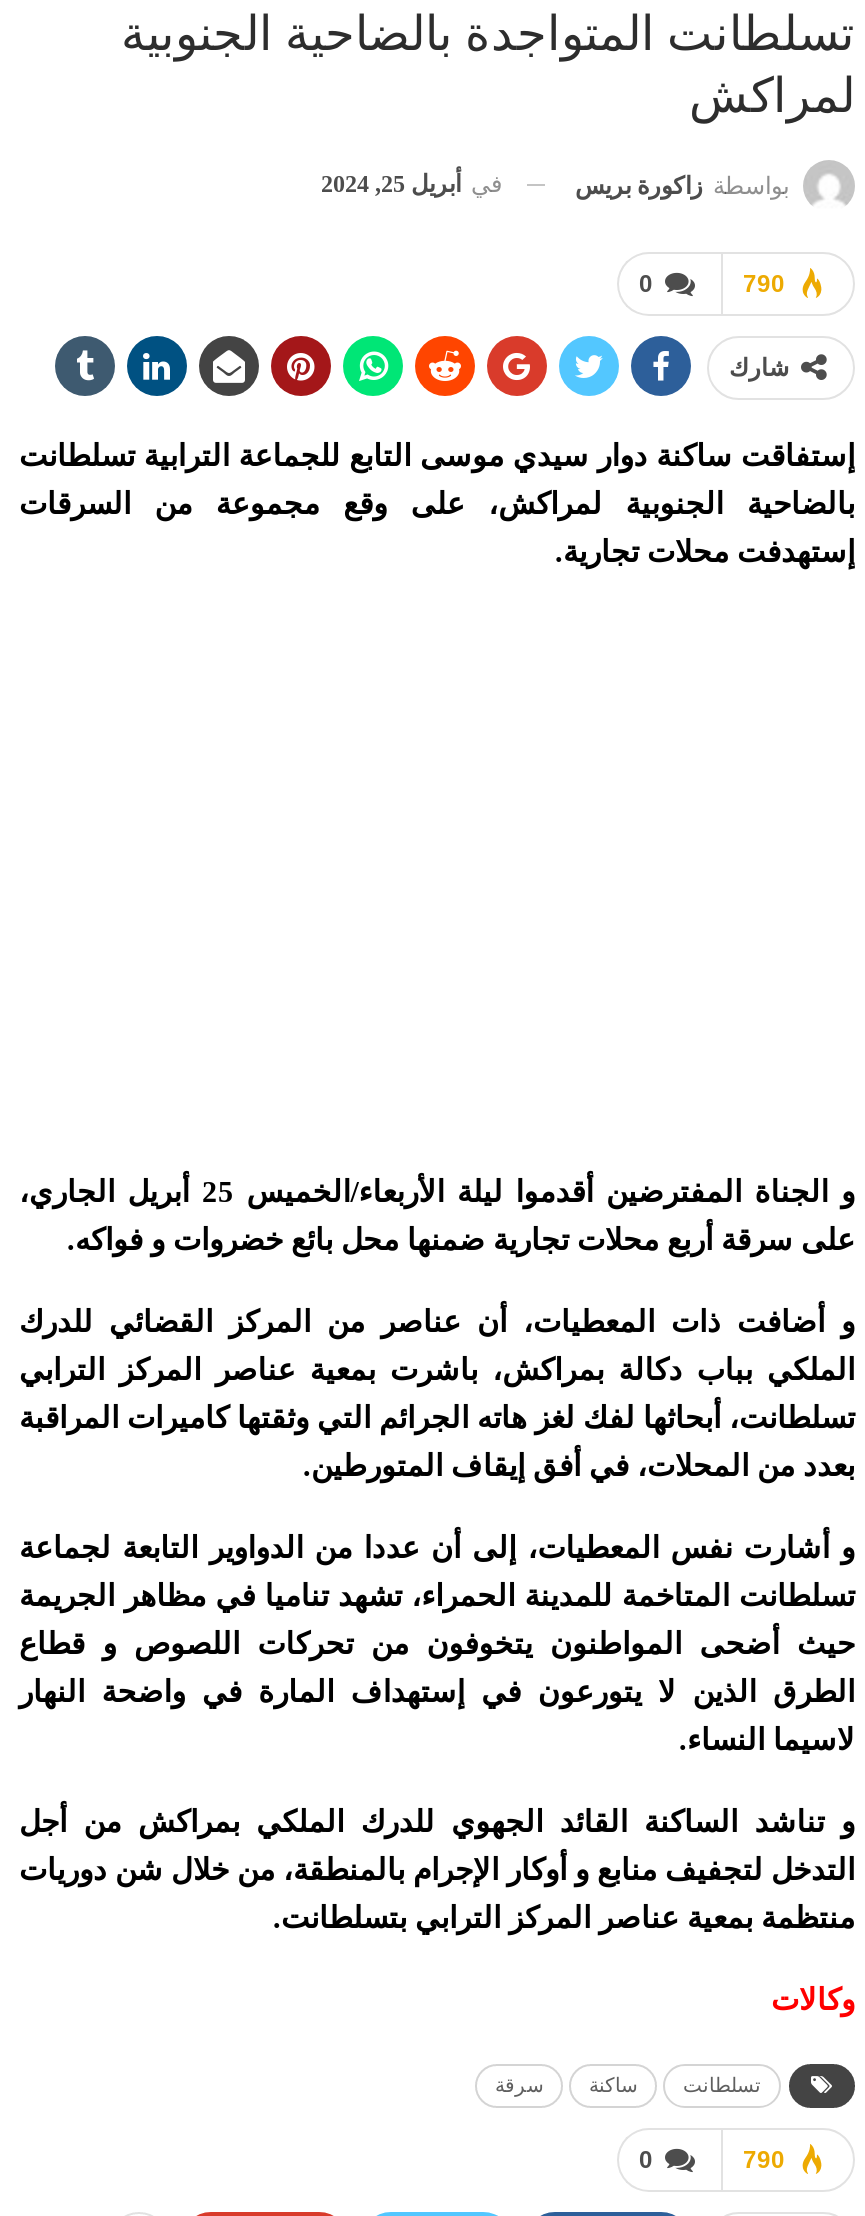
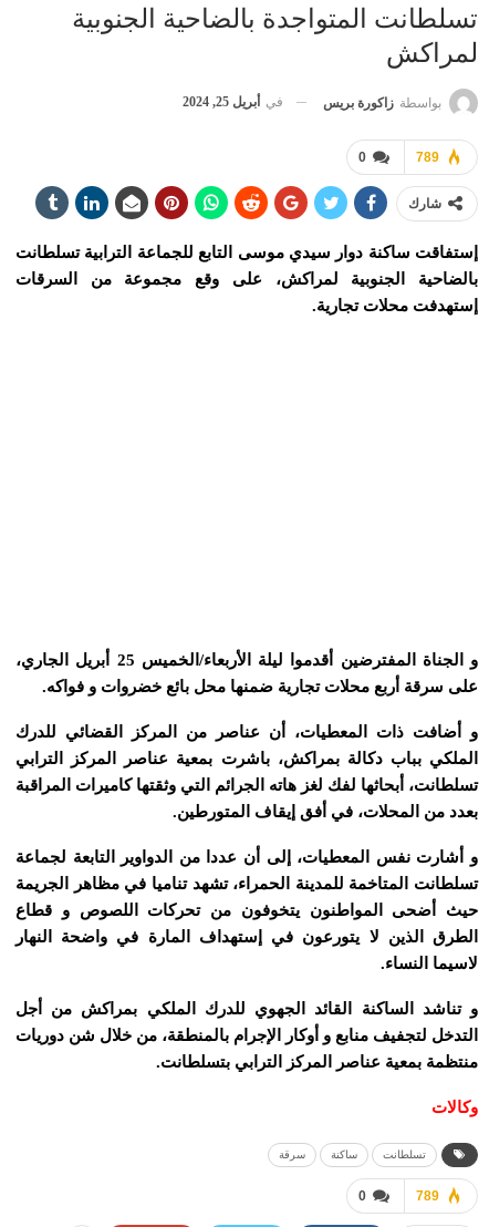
- 790
+ 789

- 790
+ 789
